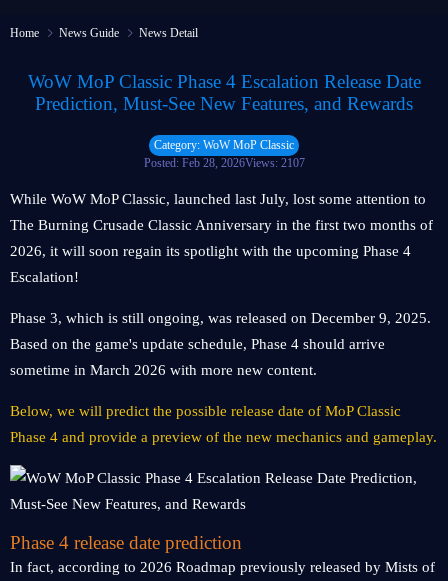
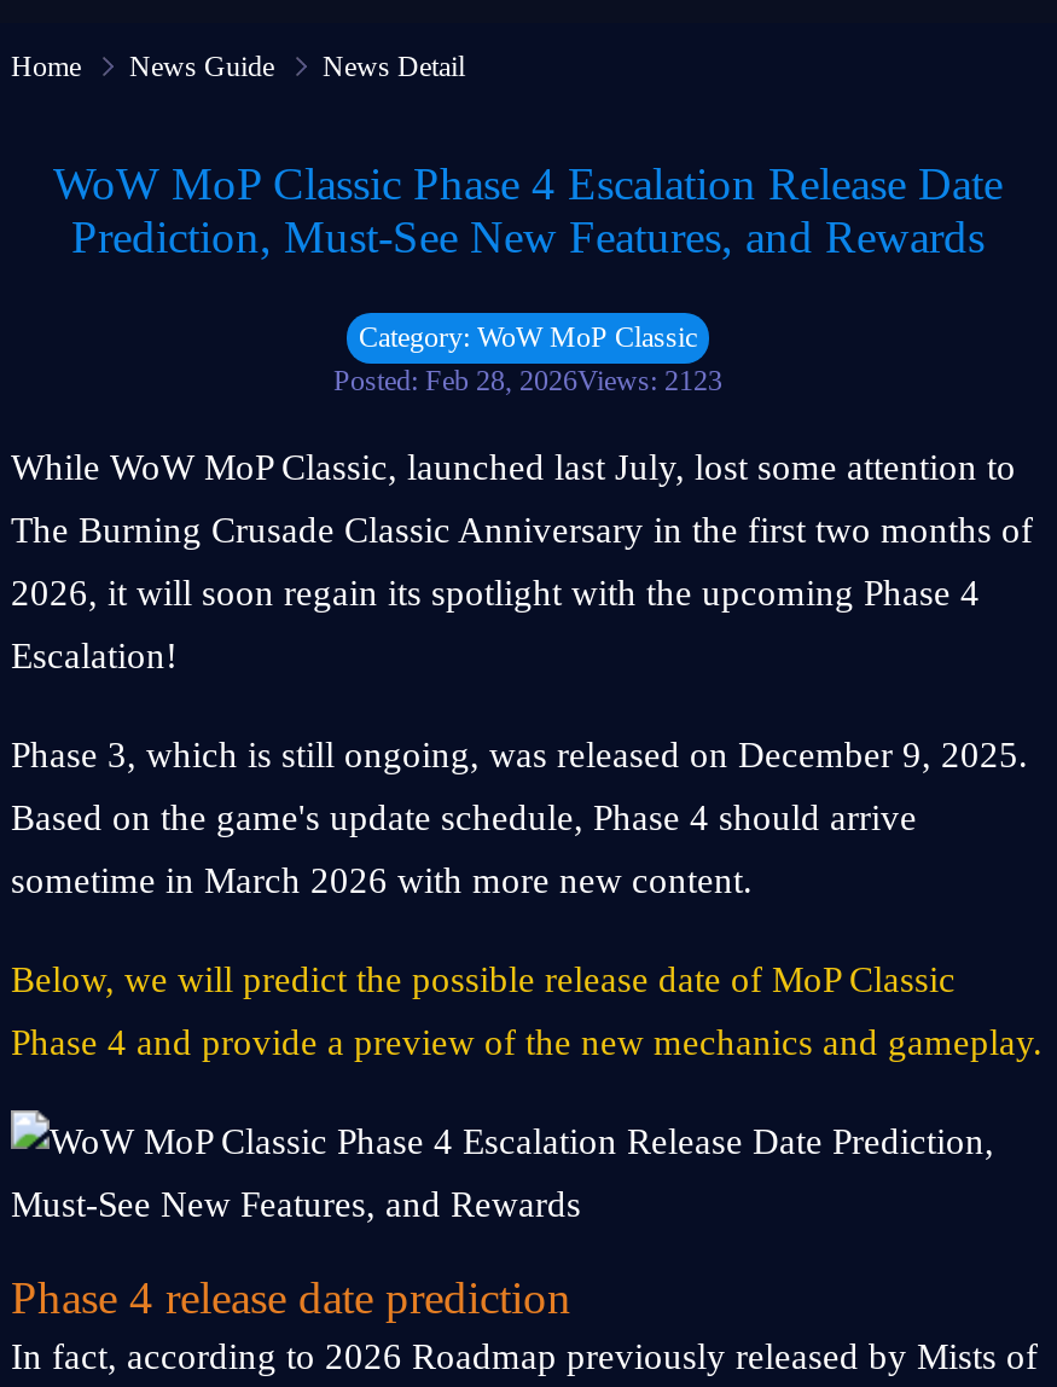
- Posted: Feb 28, 2026Views: 2107
+ Posted: Feb 28, 2026Views: 2123
